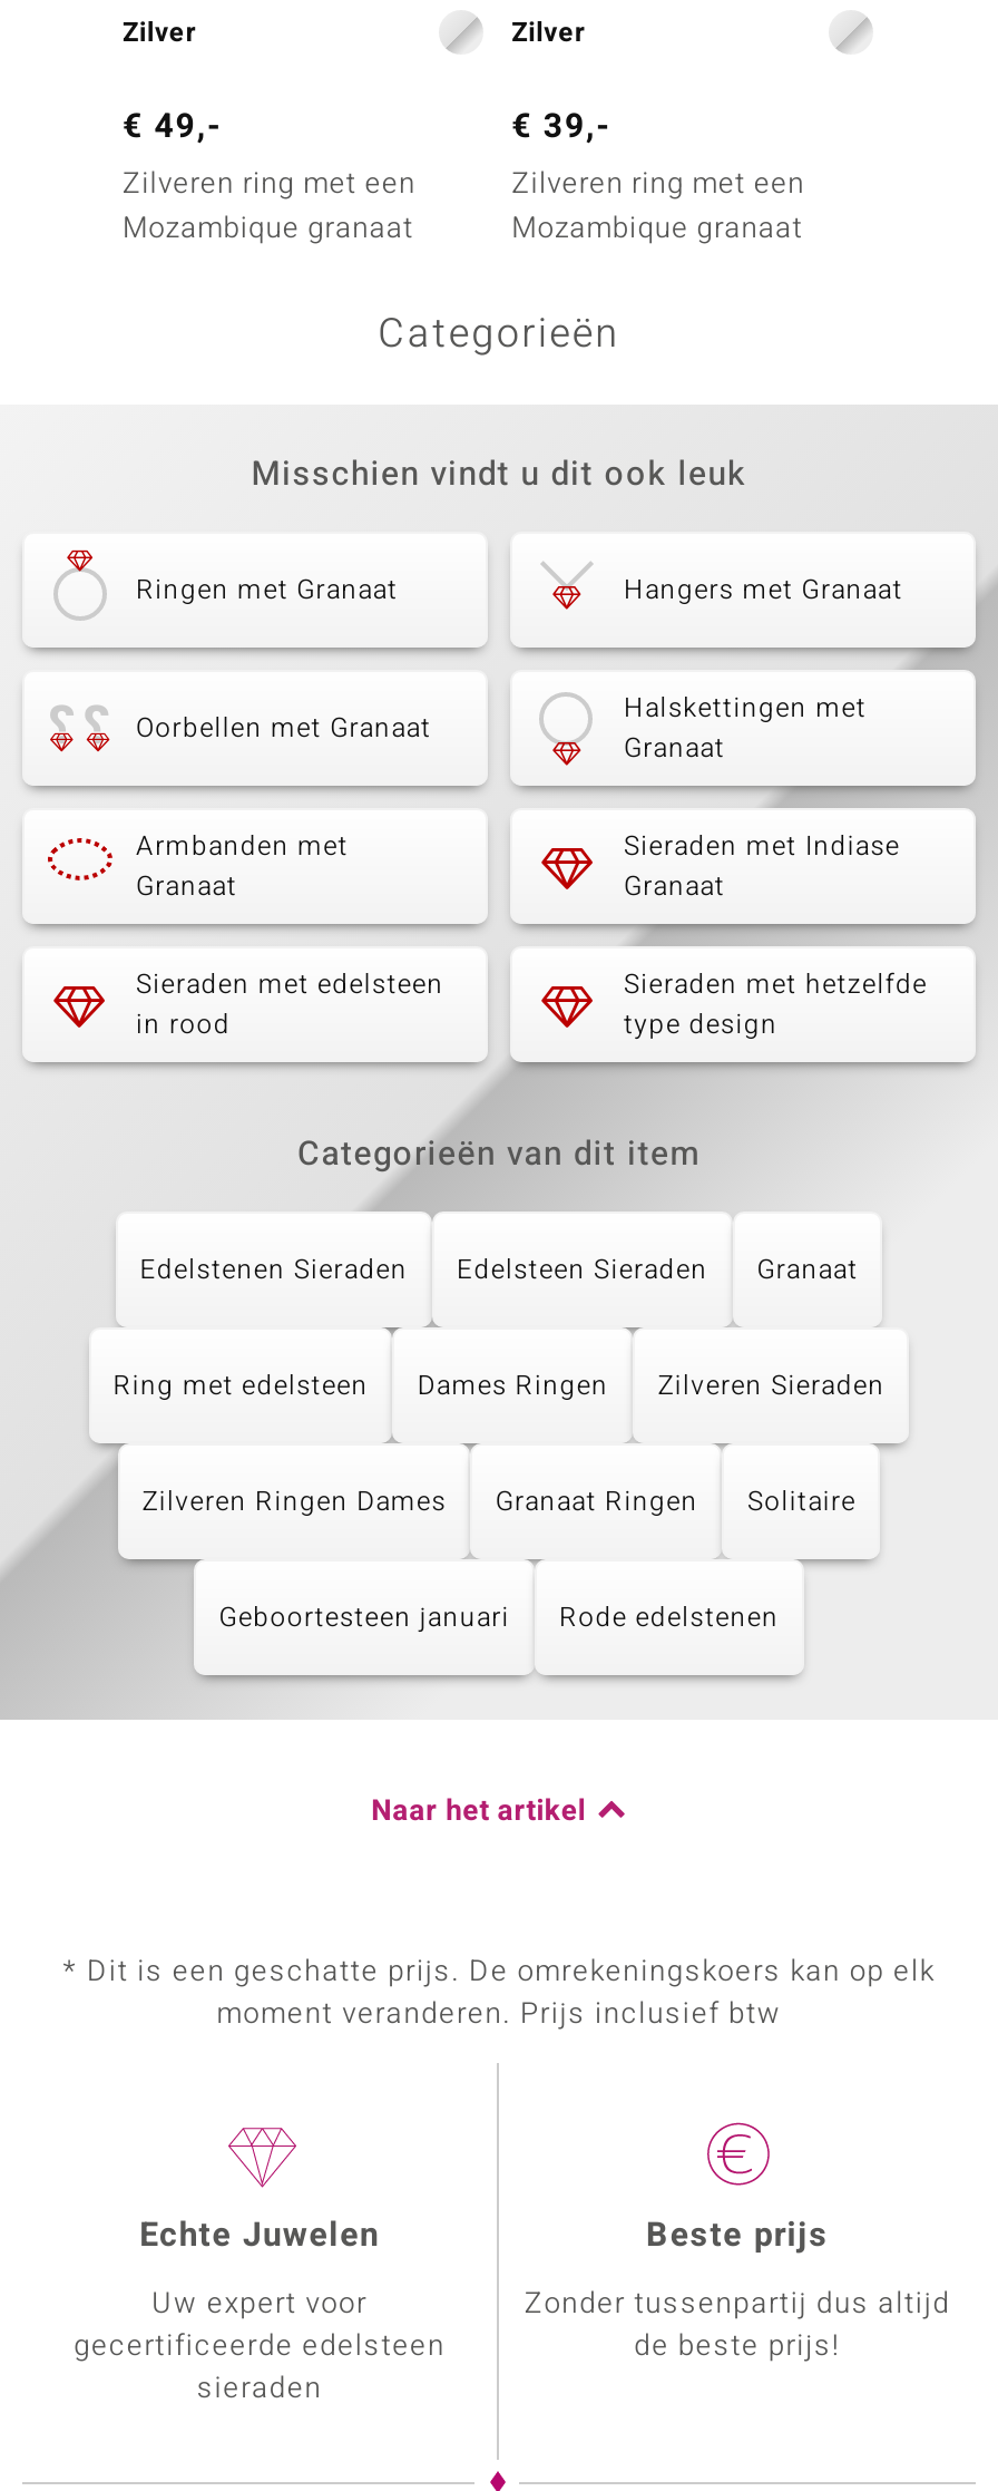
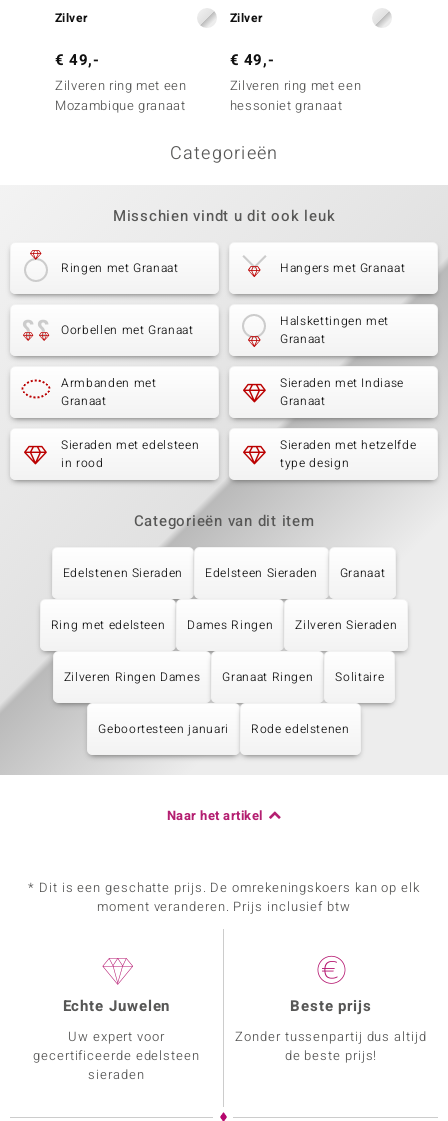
- € 39,-
+ € 49,-

- Mozambique granaat
+ hessoniet granaat
